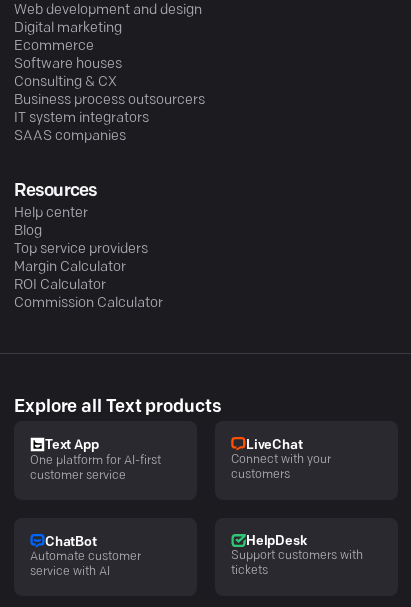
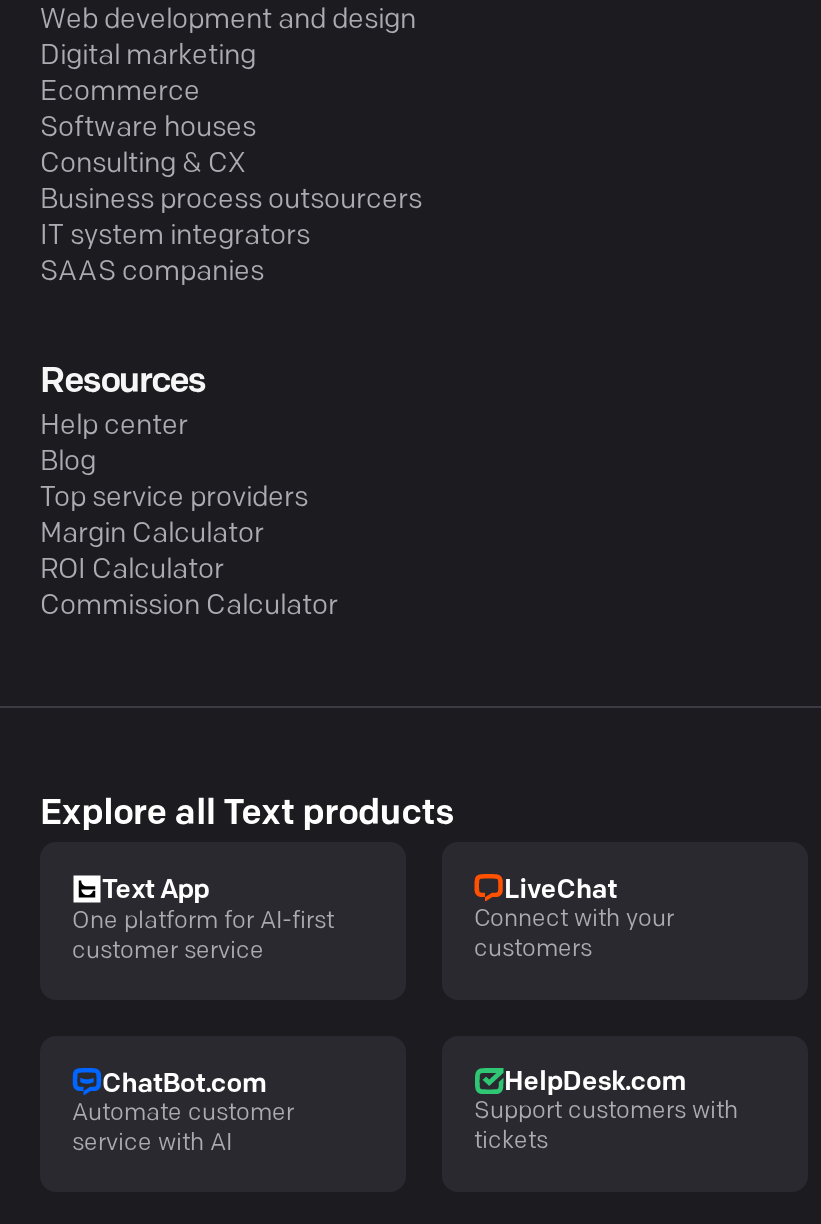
- ChatBot
+ ChatBot.com

- HelpDesk
+ HelpDesk.com
